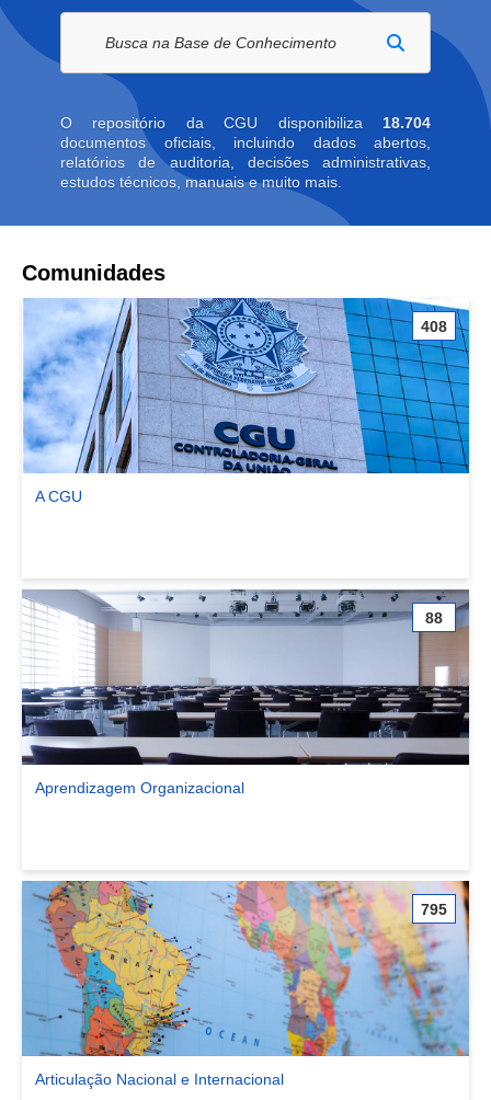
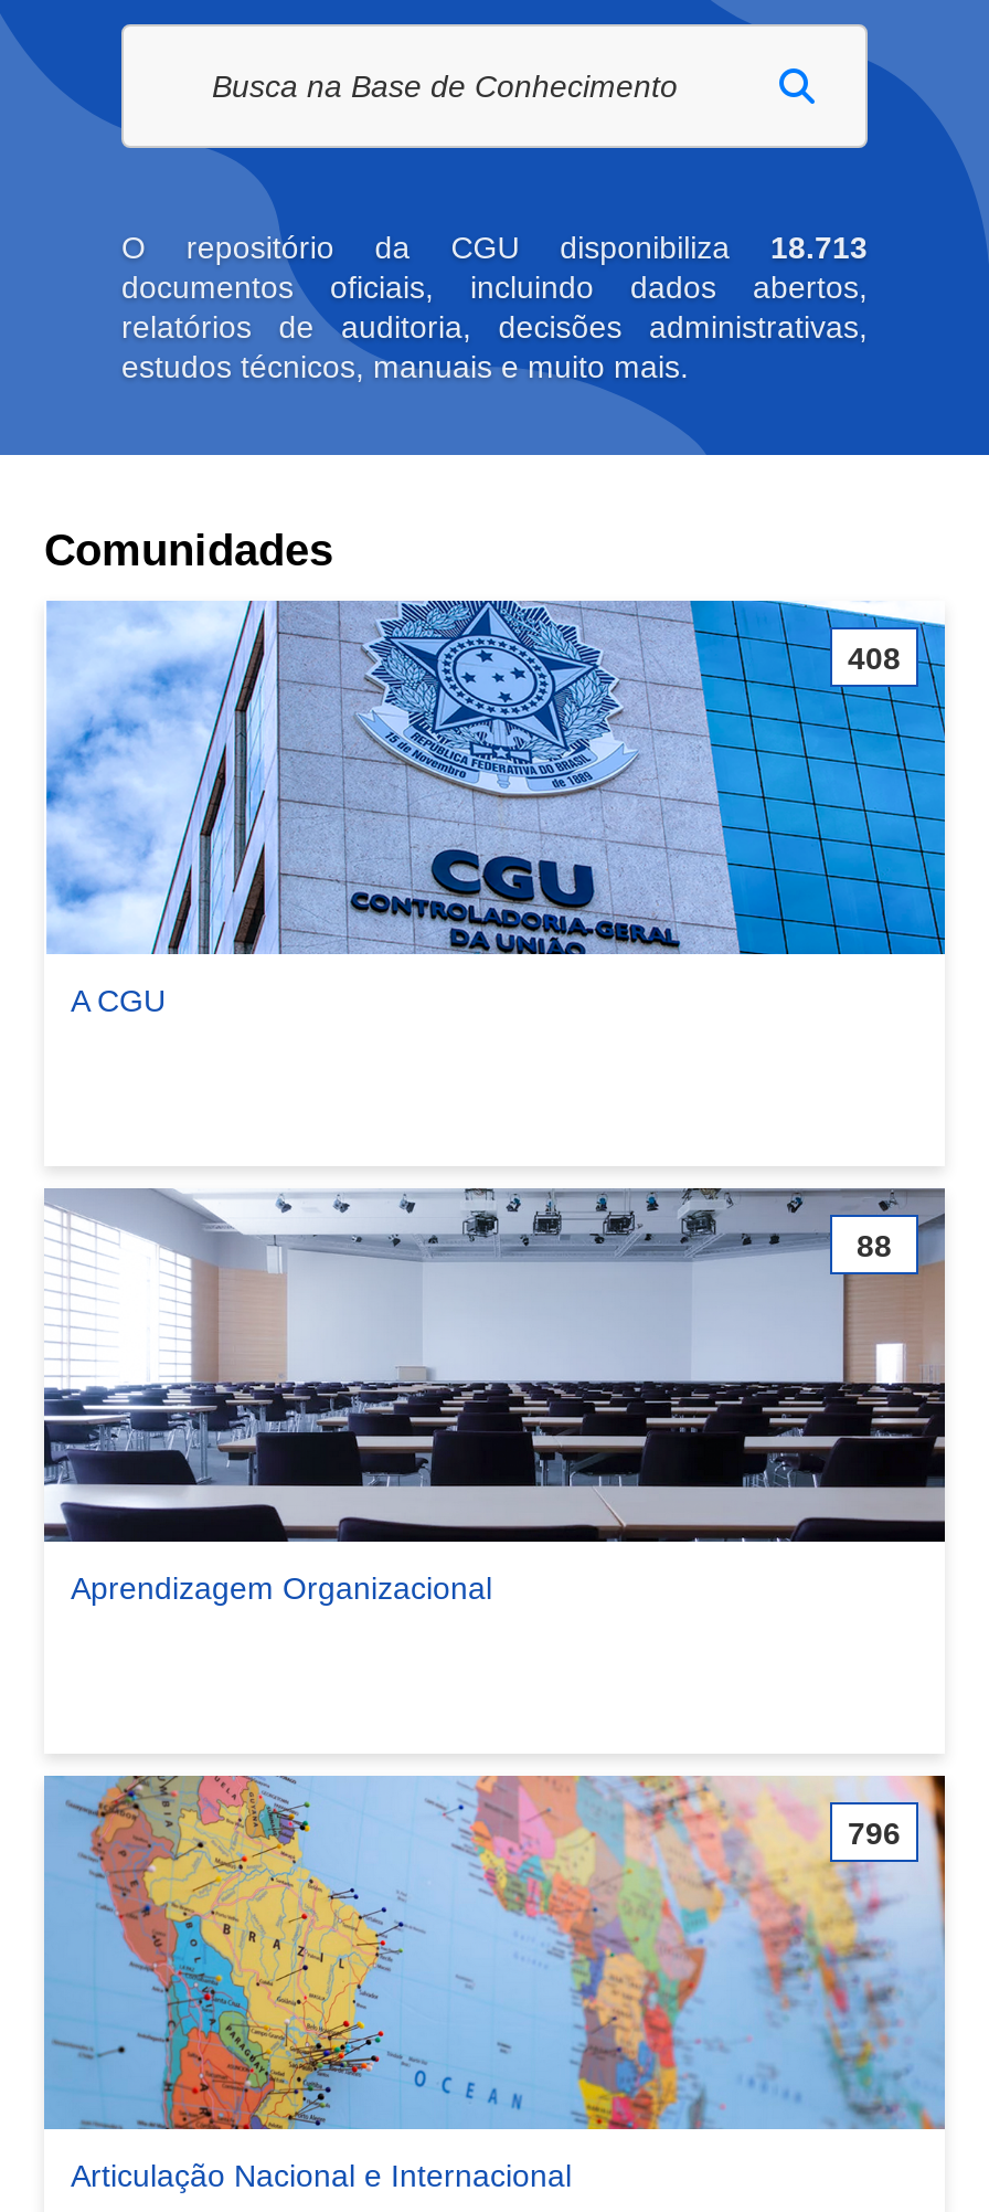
- O repositório da CGU disponibiliza 18.704
+ O repositório da CGU disponibiliza 18.713

- 795
+ 796
